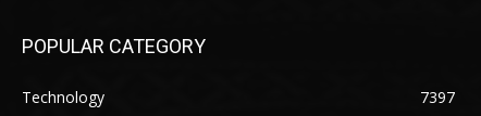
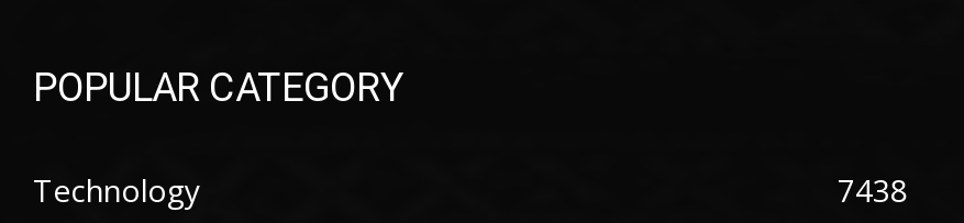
- 7397
+ 7438
